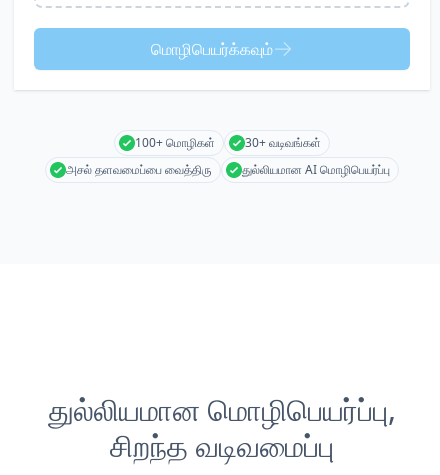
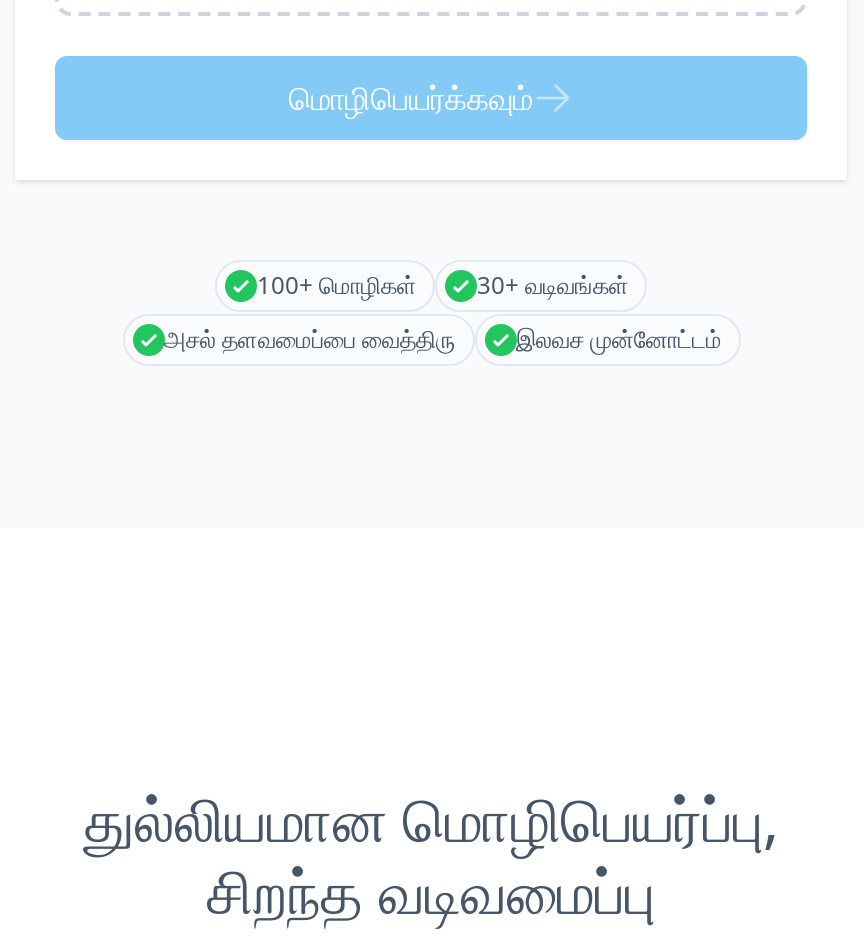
- துல்லியமான AI மொழிபெயர்ப்பு
+ இலவச முன்னோட்டம்
